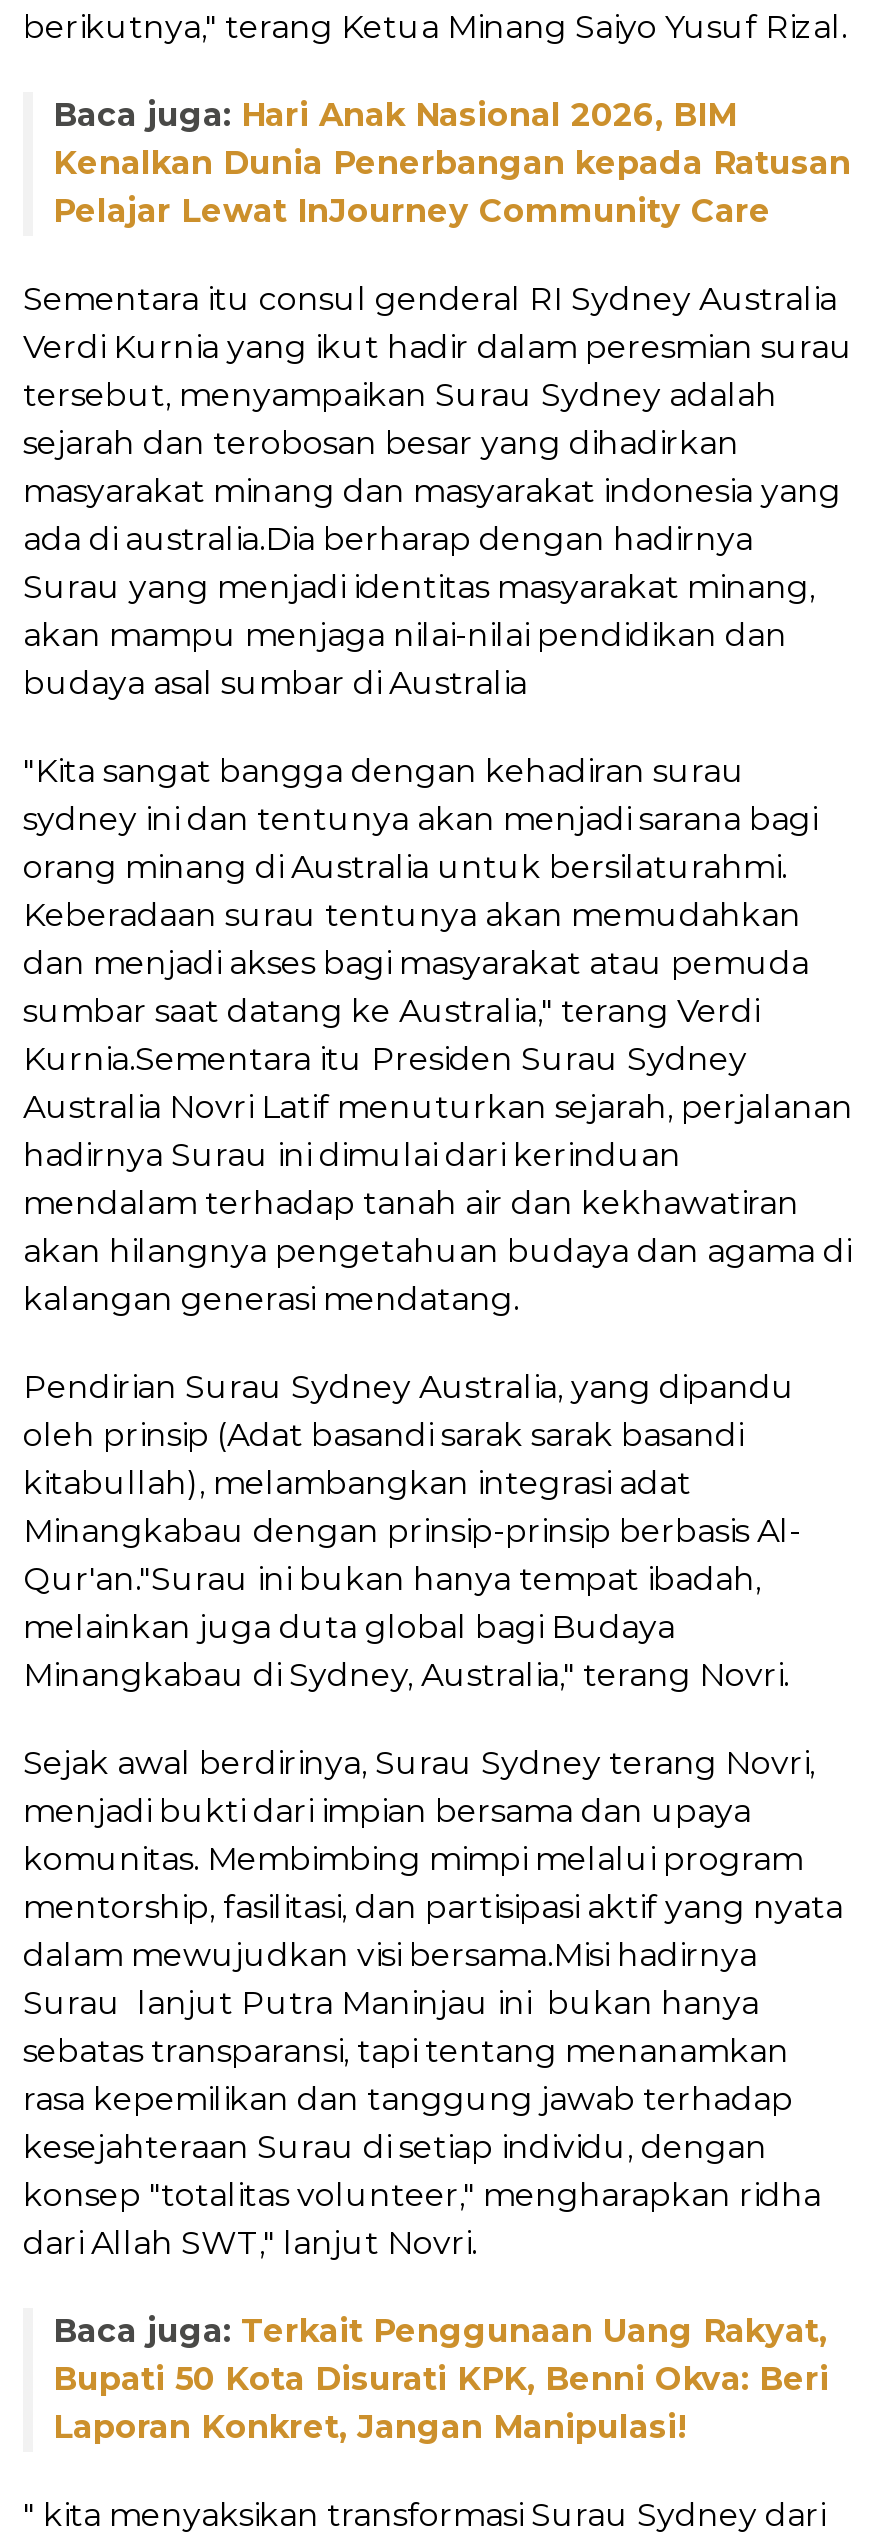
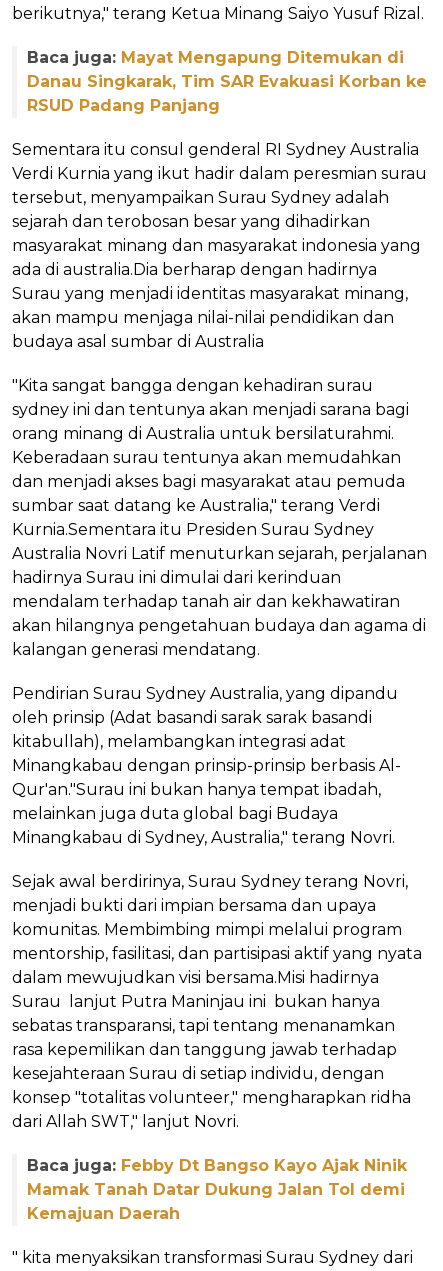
- Baca juga: Hari Anak Nasional 2026, BIM
- Kenalkan Dunia Penerbangan kepada Ratusan
- Pelajar Lewat InJourney Community Care
+ Baca juga: Mayat Mengapung Ditemukan di
+ Danau Singkarak, Tim SAR Evakuasi Korban ke
+ RSUD Padang Panjang

- Baca juga: Terkait Penggunaan Uang Rakyat,
- Bupati 50 Kota Disurati KPK, Benni Okva: Beri
- Laporan Konkret, Jangan Manipulasi!
+ Baca juga: Febby Dt Bangso Kayo Ajak Ninik
+ Mamak Tanah Datar Dukung Jalan Tol demi
+ Kemajuan Daerah
